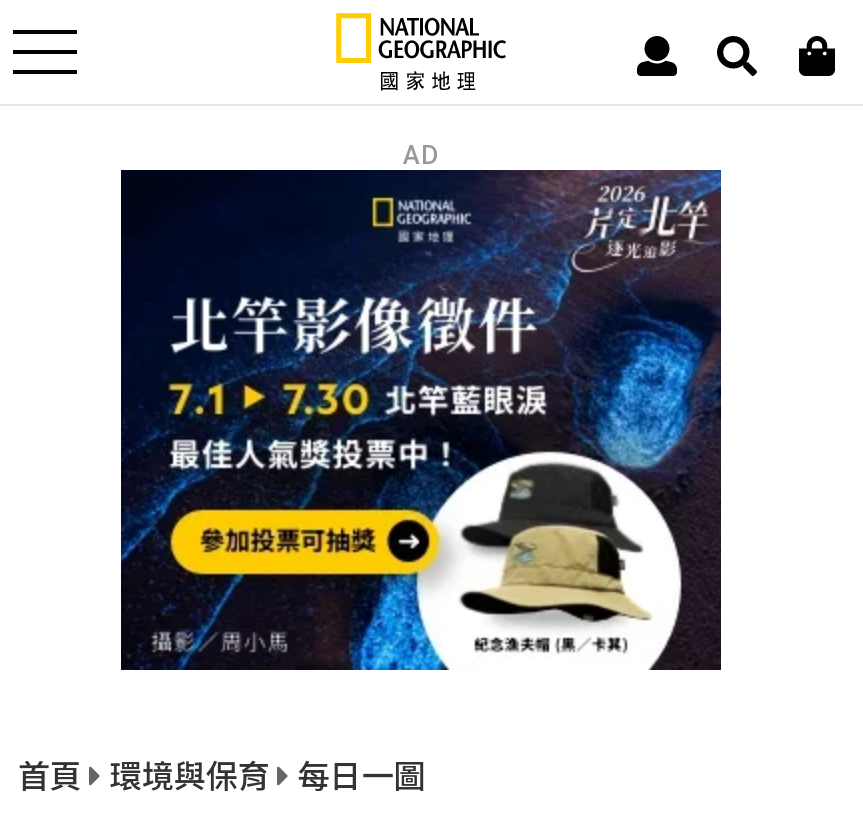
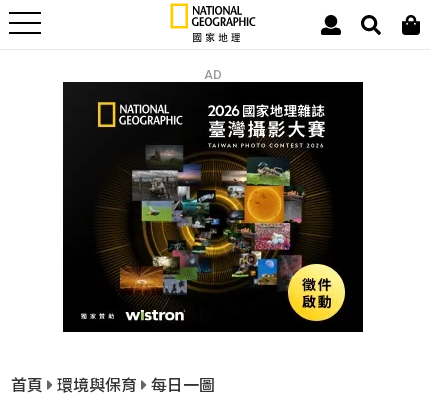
- [image]
+ [image]
